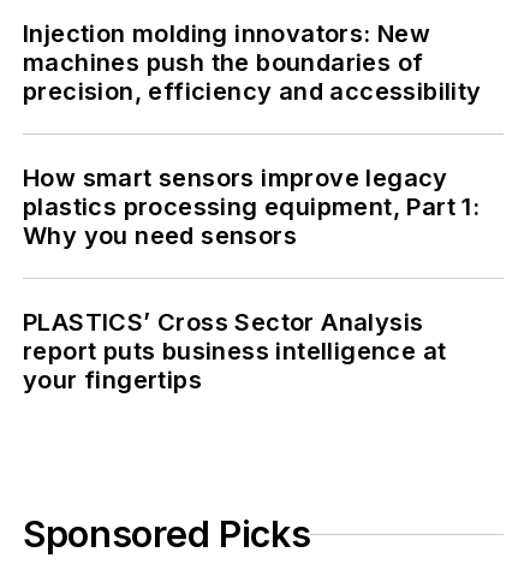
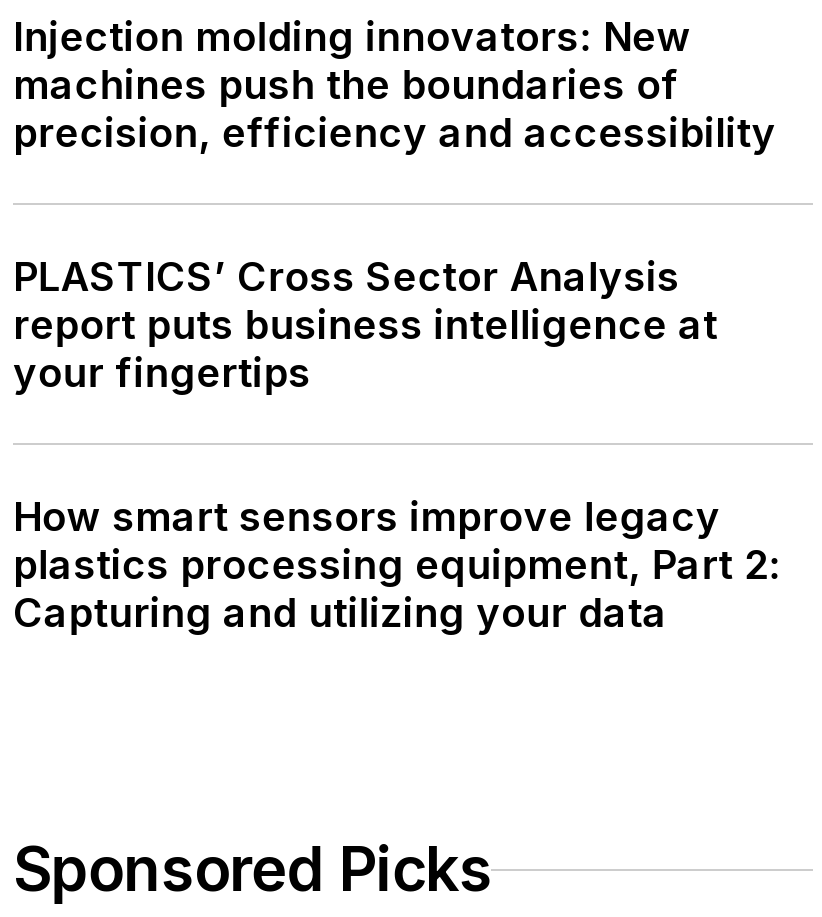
moved down: How smart sensors improve legacy

- plastics processing equipment, Part 1:
- Why you need sensors

moved up: PLASTICS’ Cross Sector Analysis | report puts business intelligence at | your fingertips

+ plastics processing equipment, Part 2:
+ Capturing and utilizing your data
